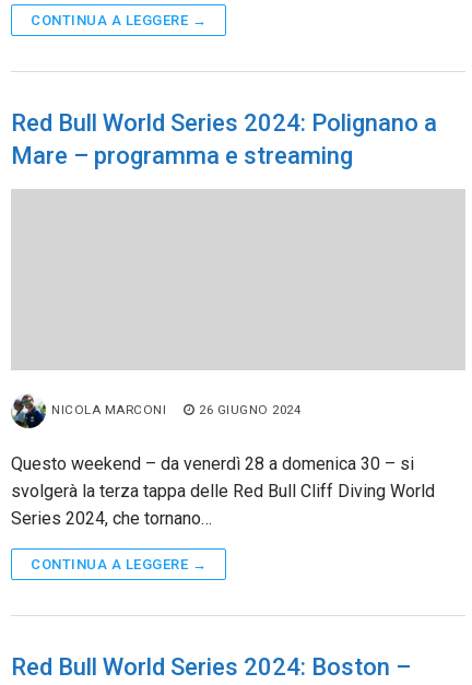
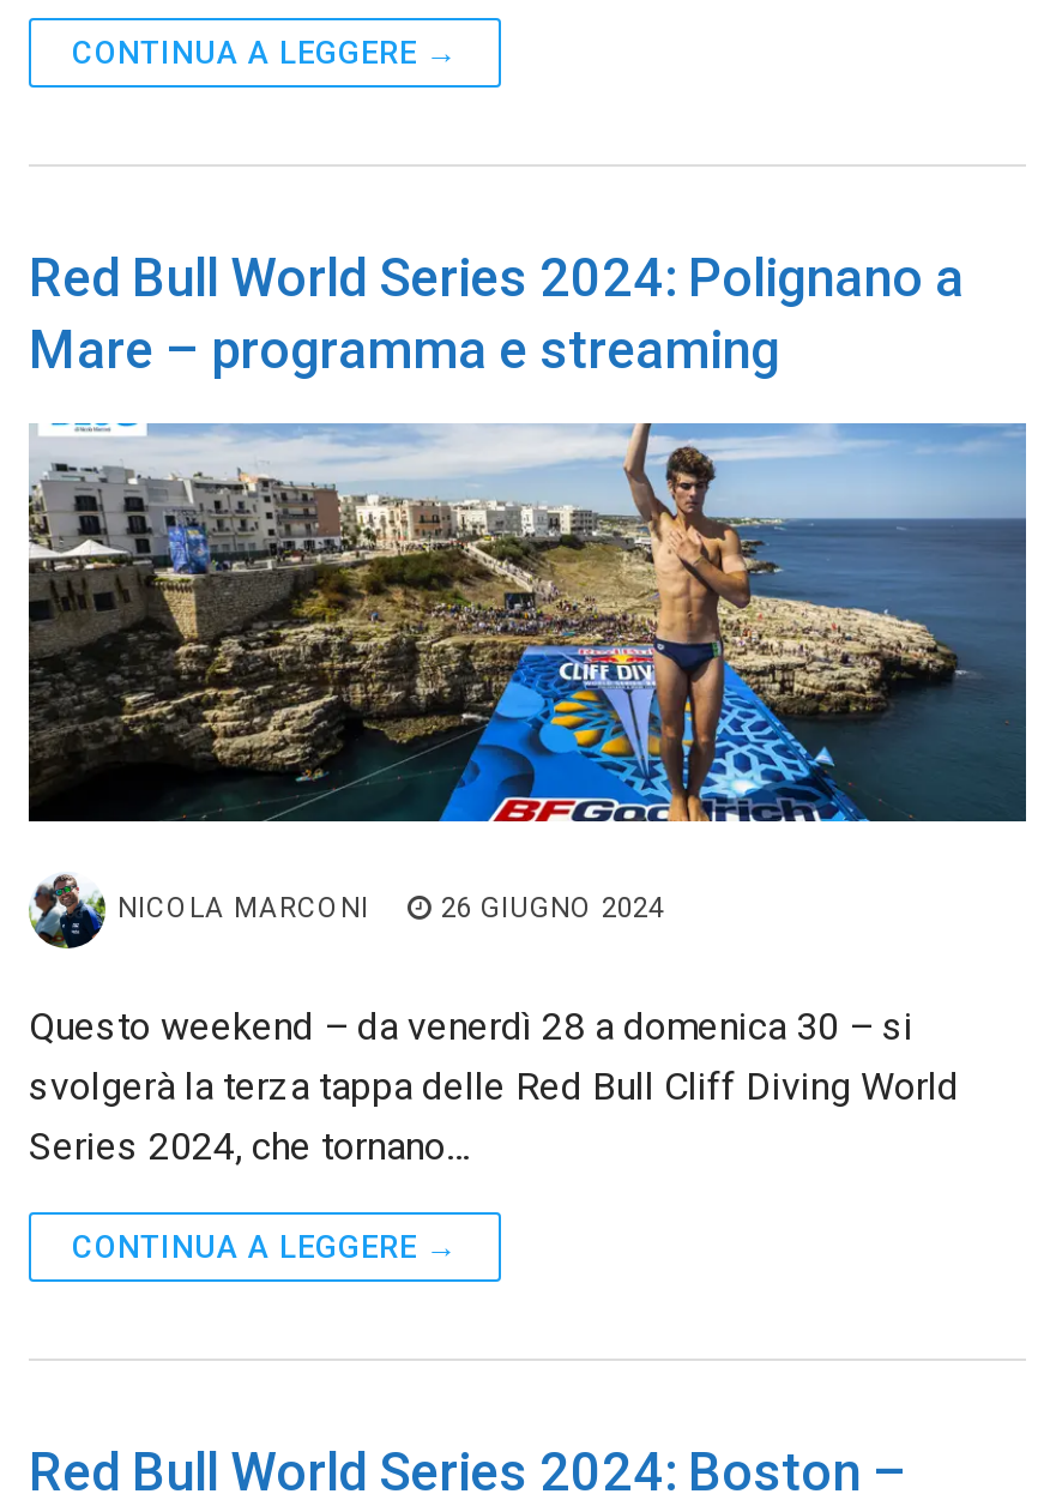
+ [image]
